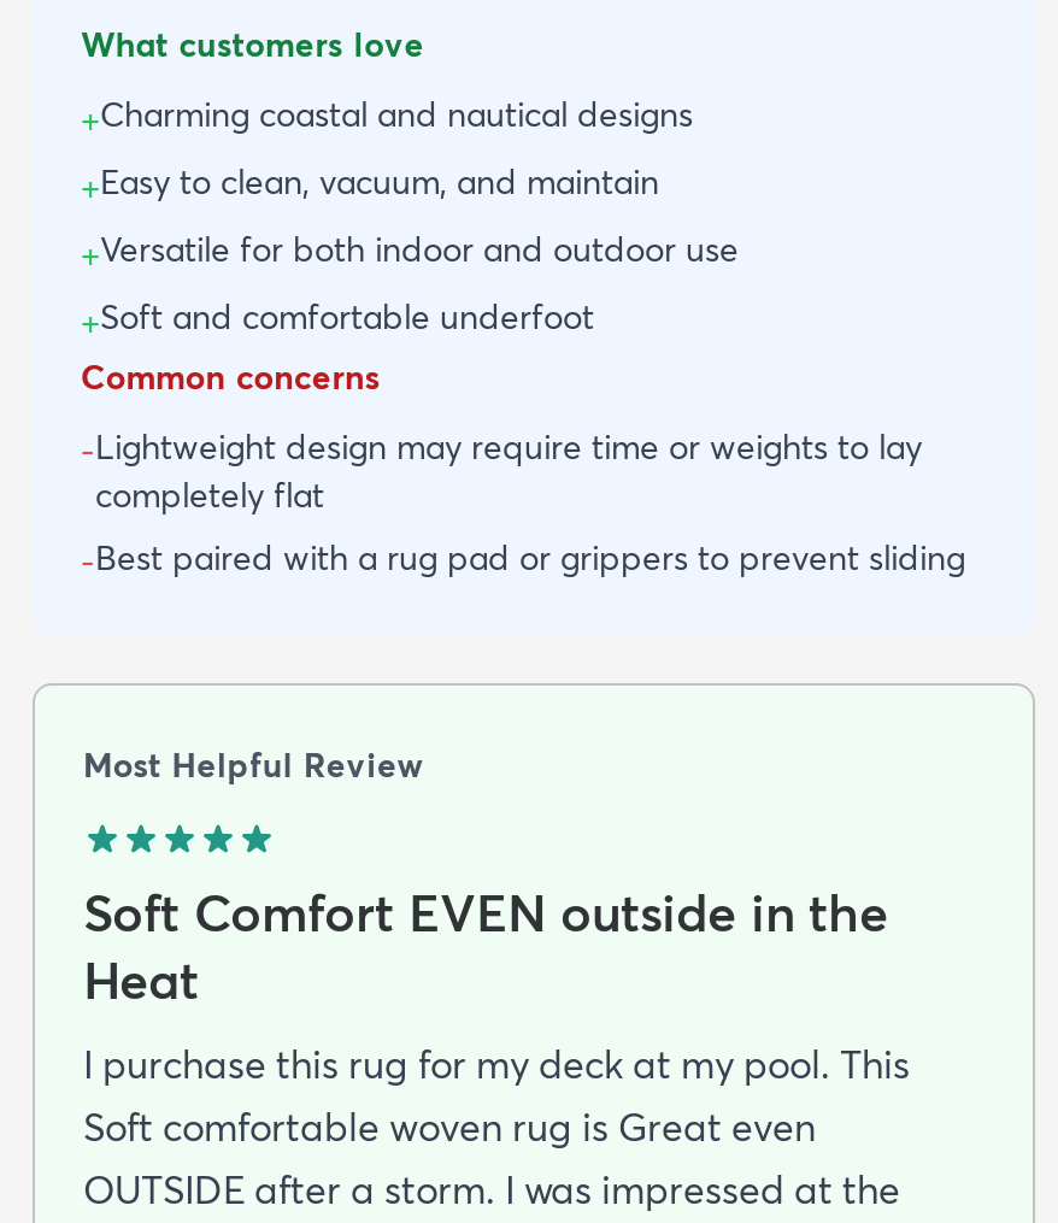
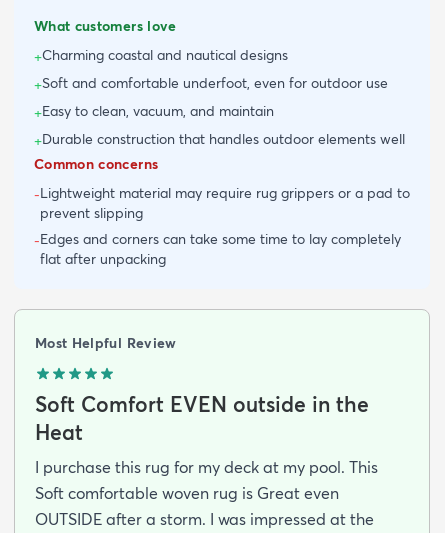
+ +Soft and comfortable underfoot, even for outdoor use

- +Versatile for both indoor and outdoor use
- +Soft and comfortable underfoot
+ +Durable construction that handles outdoor elements well

- -Lightweight design may require time or weights to lay
- completely flat
- -Best paired with a rug pad or grippers to prevent sliding
+ -Lightweight material may require rug grippers or a pad to
+ prevent slipping
+ -Edges and corners can take some time to lay completely
+ flat after unpacking
